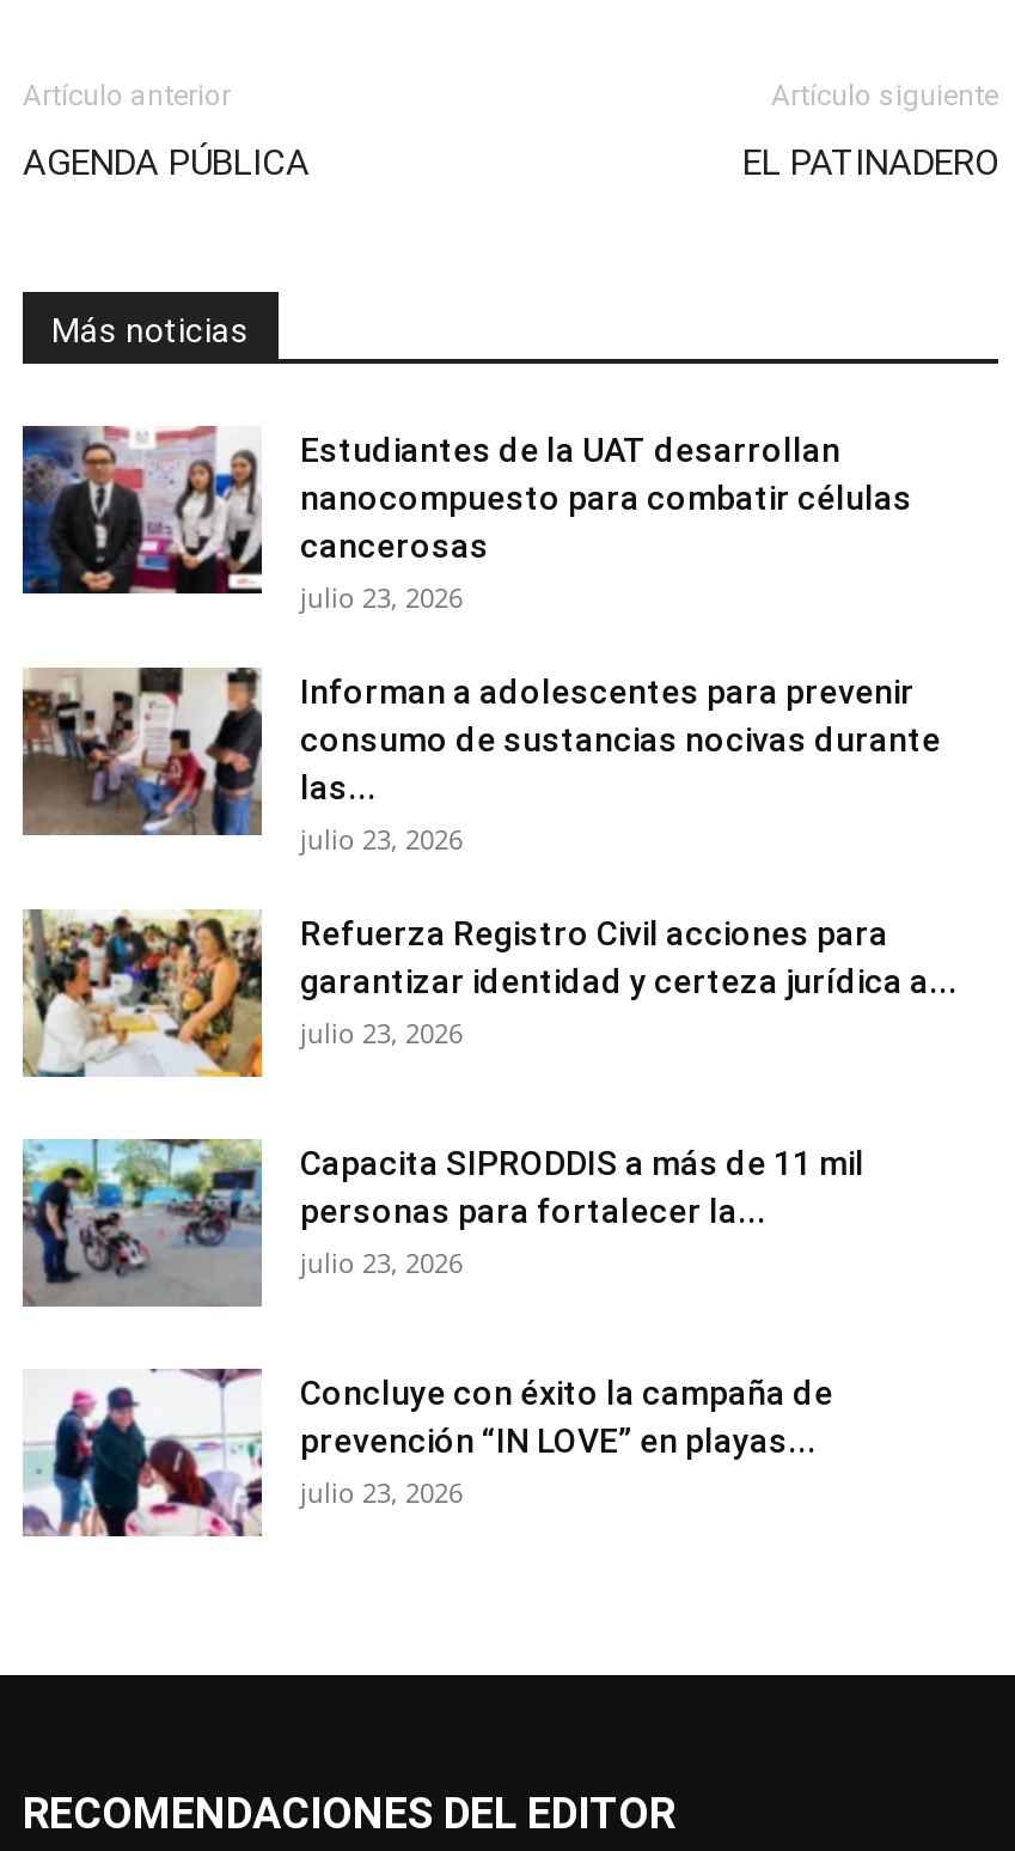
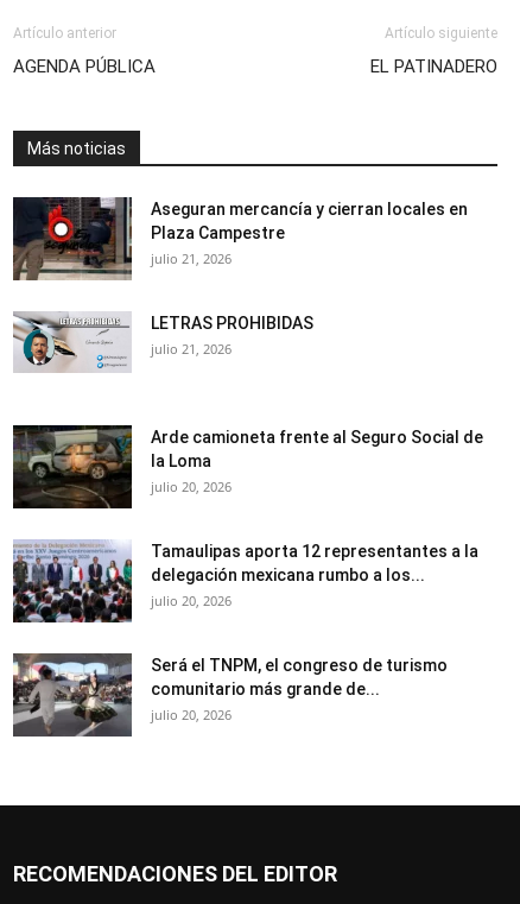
- [image]
- Estudiantes de la UAT desarrollan
- nanocompuesto para combatir células
- cancerosas
- julio 23, 2026
+ [image]
+ Aseguran mercancía y cierran locales en
+ Plaza Campestre
+ julio 21, 2026

- [image]
- Informan a adolescentes para prevenir
- consumo de sustancias nocivas durante
- las...
- julio 23, 2026
+ [image]
+ LETRAS PROHIBIDAS
+ julio 21, 2026

- [image]
- Refuerza Registro Civil acciones para
- garantizar identidad y certeza jurídica a...
- julio 23, 2026
+ [image]
+ Arde camioneta frente al Seguro Social de
+ la Loma
+ julio 20, 2026

- [image]
- Capacita SIPRODDIS a más de 11 mil
- personas para fortalecer la...
- julio 23, 2026
+ [image]
+ Tamaulipas aporta 12 representantes a la
+ delegación mexicana rumbo a los...
+ julio 20, 2026

- [image]
- Concluye con éxito la campaña de
- prevención “IN LOVE” en playas...
- julio 23, 2026
+ [image]
+ Será el TNPM, el congreso de turismo
+ comunitario más grande de...
+ julio 20, 2026
